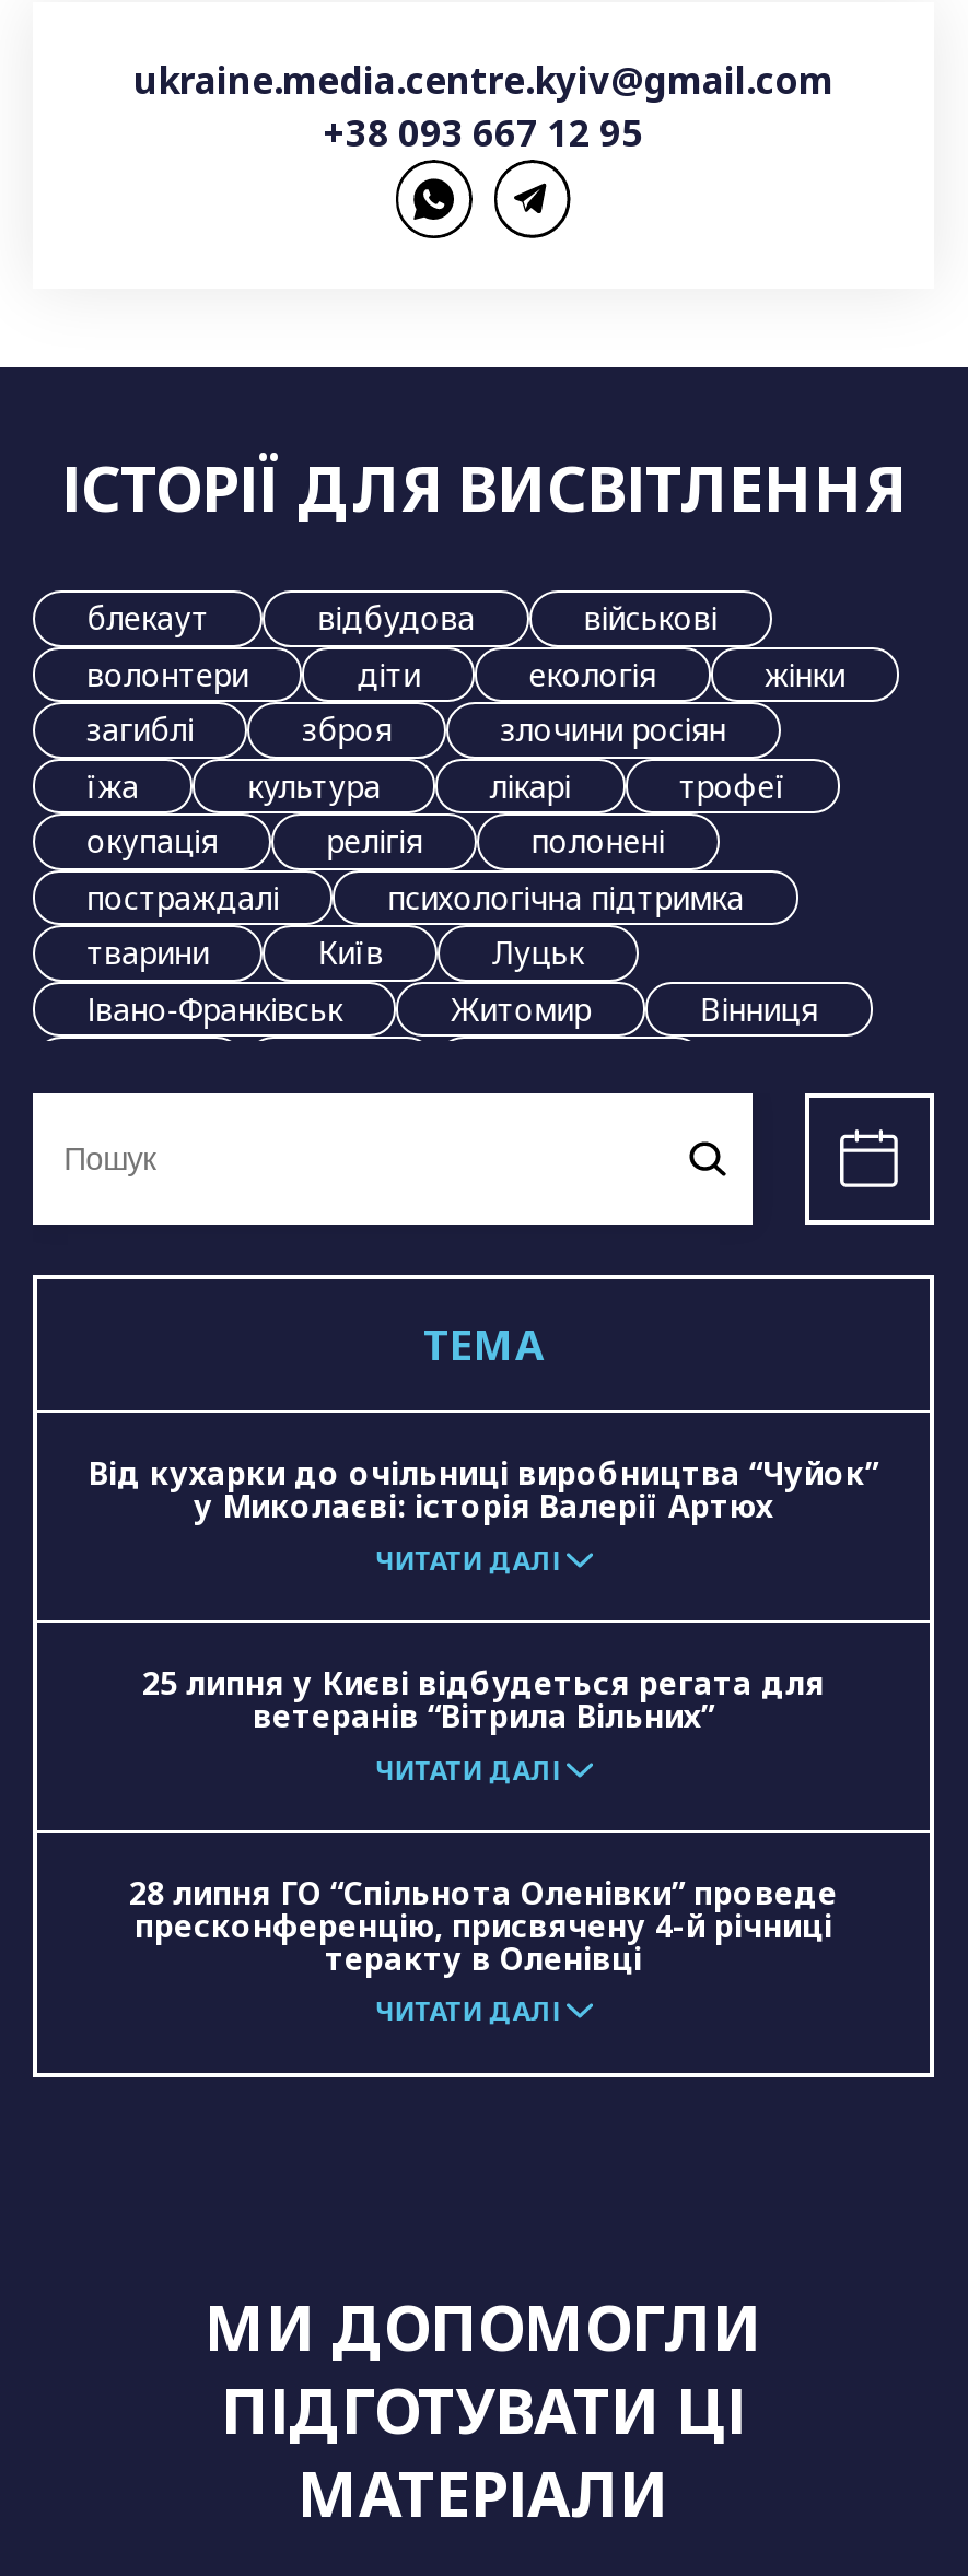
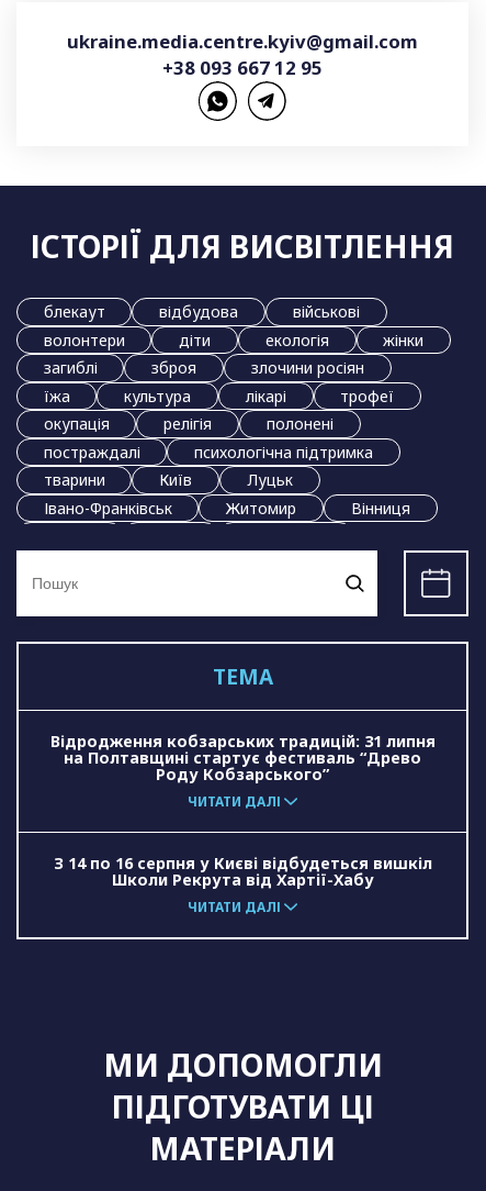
- Від кухарки до очільниці виробництва “Чуйок”
- у Миколаєві: історія Валерії Артюх
+ Відродження кобзарських традицій: 31 липня
+ на Полтавщині стартує фестиваль “Древо
+ Роду Кобзарського”

- 25 липня у Києві відбудеться регата для
- ветеранів “Вітрила Вільних”
- ЧИТАТИ ДАЛІ
- 28 липня ГО “Спільнота Оленівки” проведе
- пресконференцію, присвячену 4-й річниці
- теракту в Оленівці
+ З 14 по 16 серпня у Києві відбудеться вишкіл
+ Школи Рекрута від Хартії-Хабу
